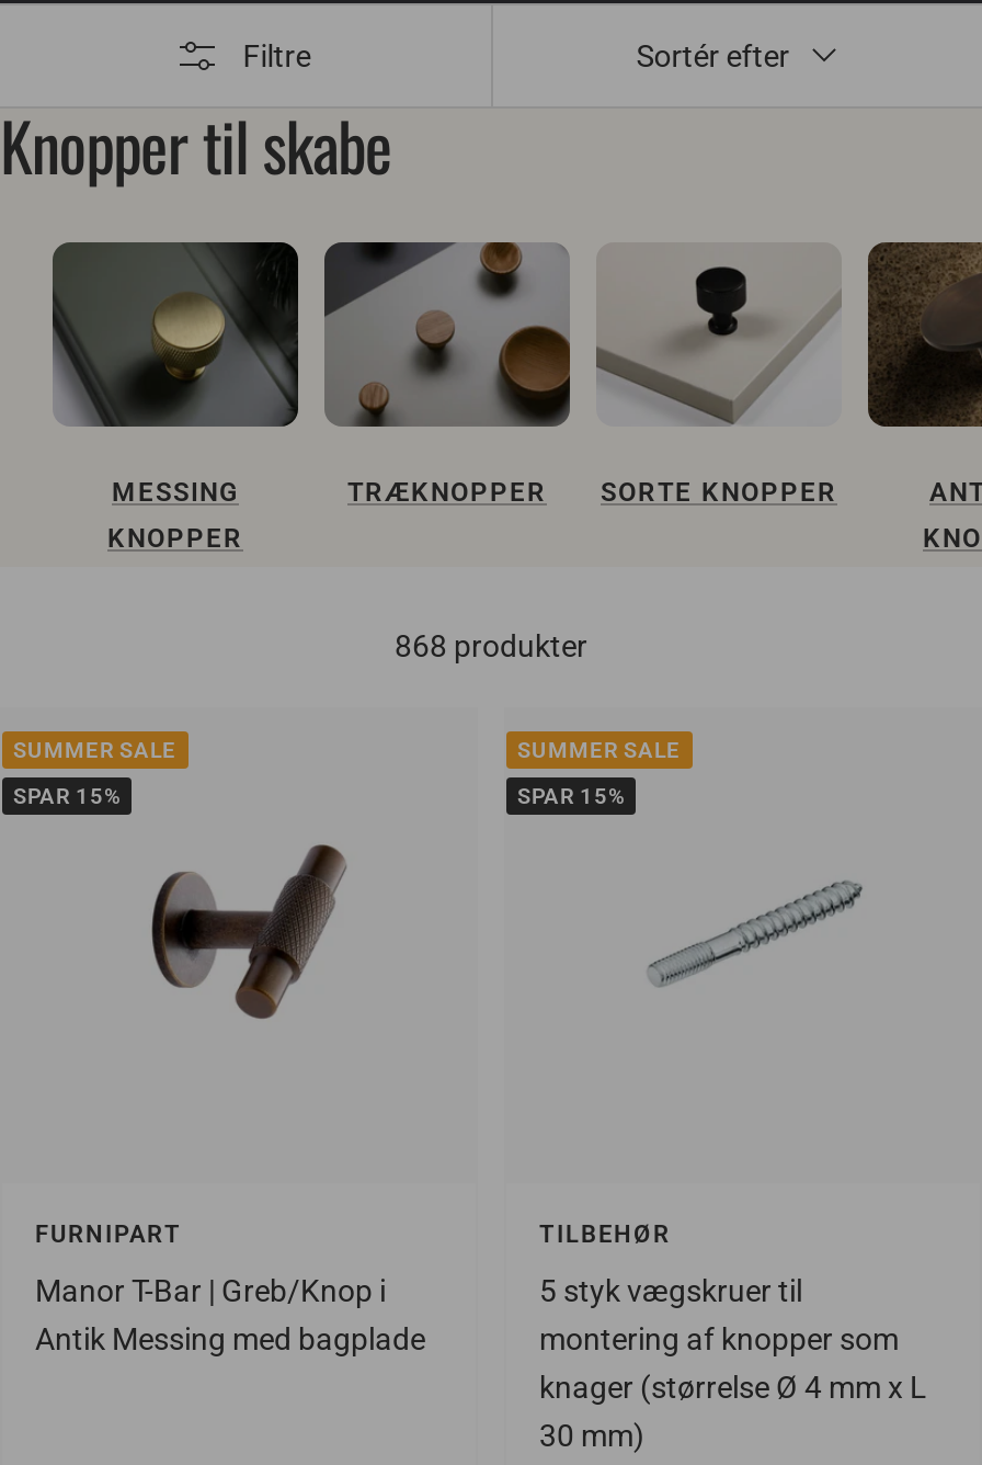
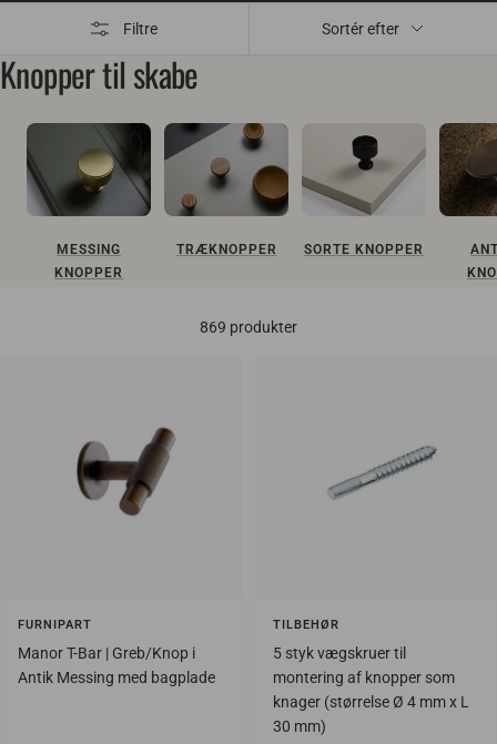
- 868 produkter
- SUMMER SALE
- SPAR 15%
+ 869 produkter

- SUMMER SALE
- SPAR 15%
